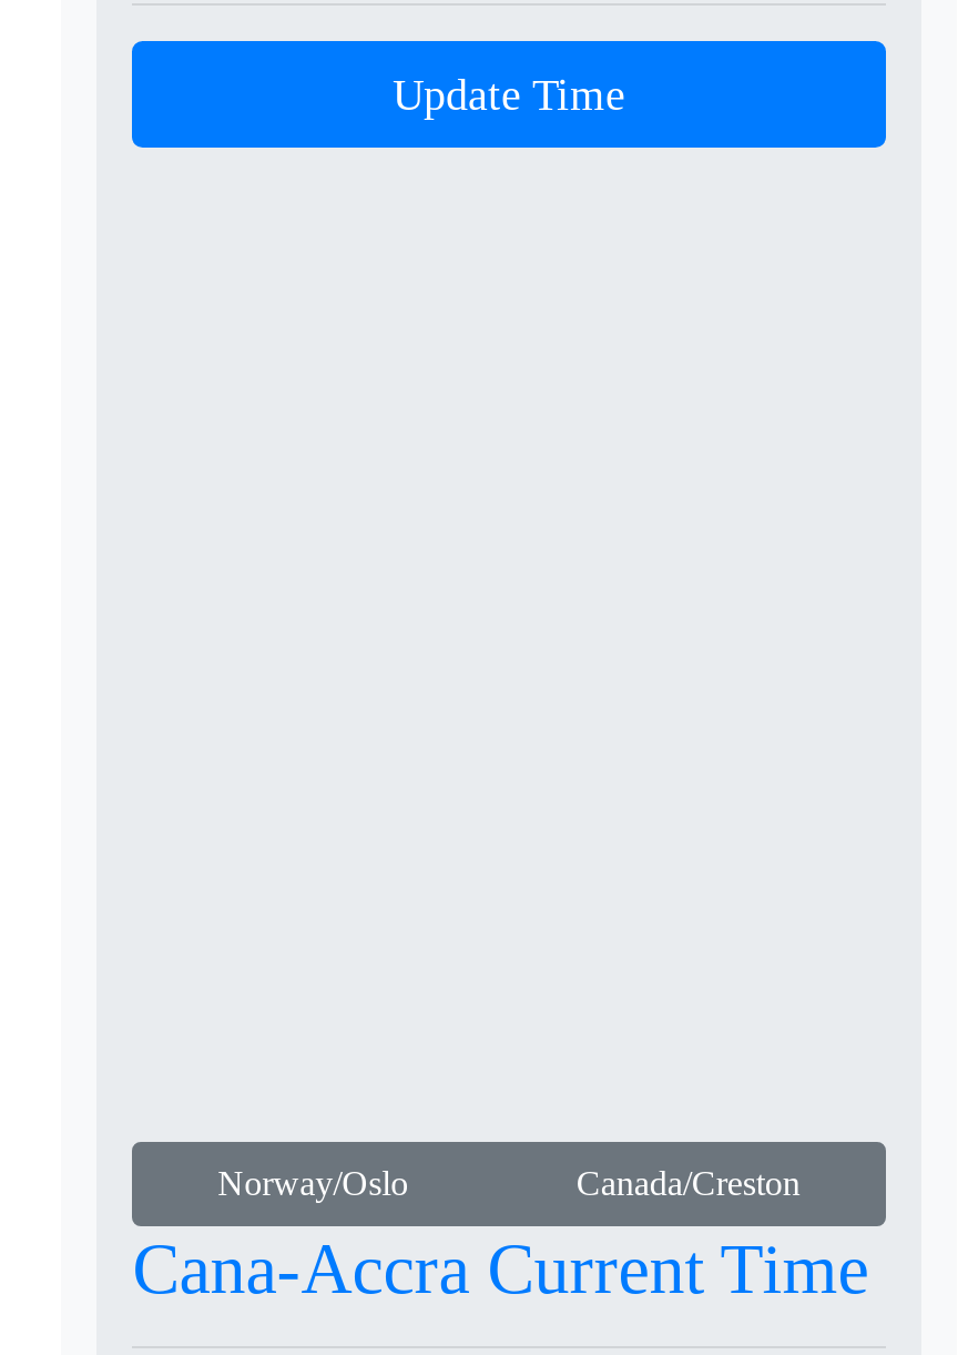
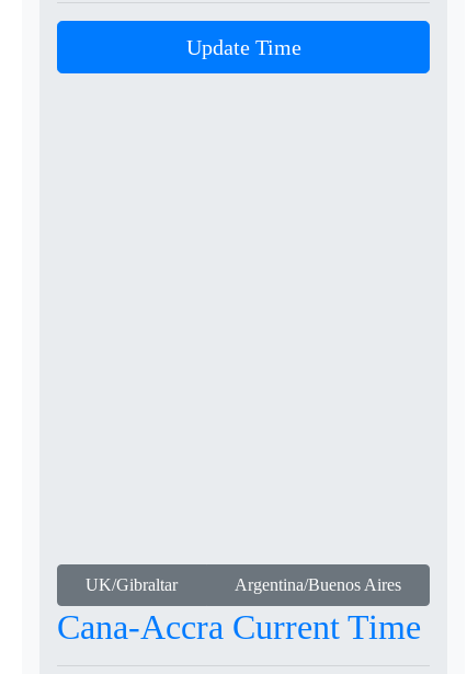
- Norway/Oslo
- Canada/Creston
+ UK/Gibraltar
+ Argentina/Buenos Aires
